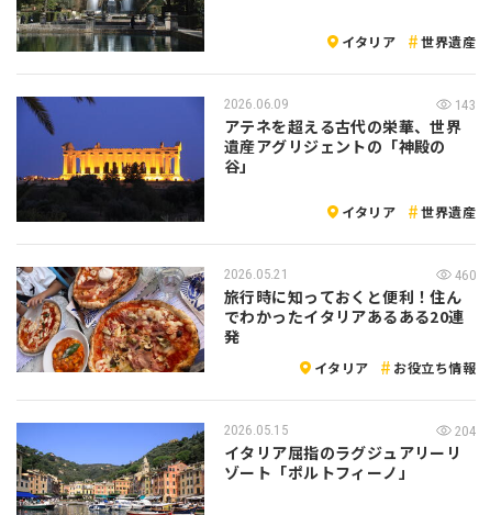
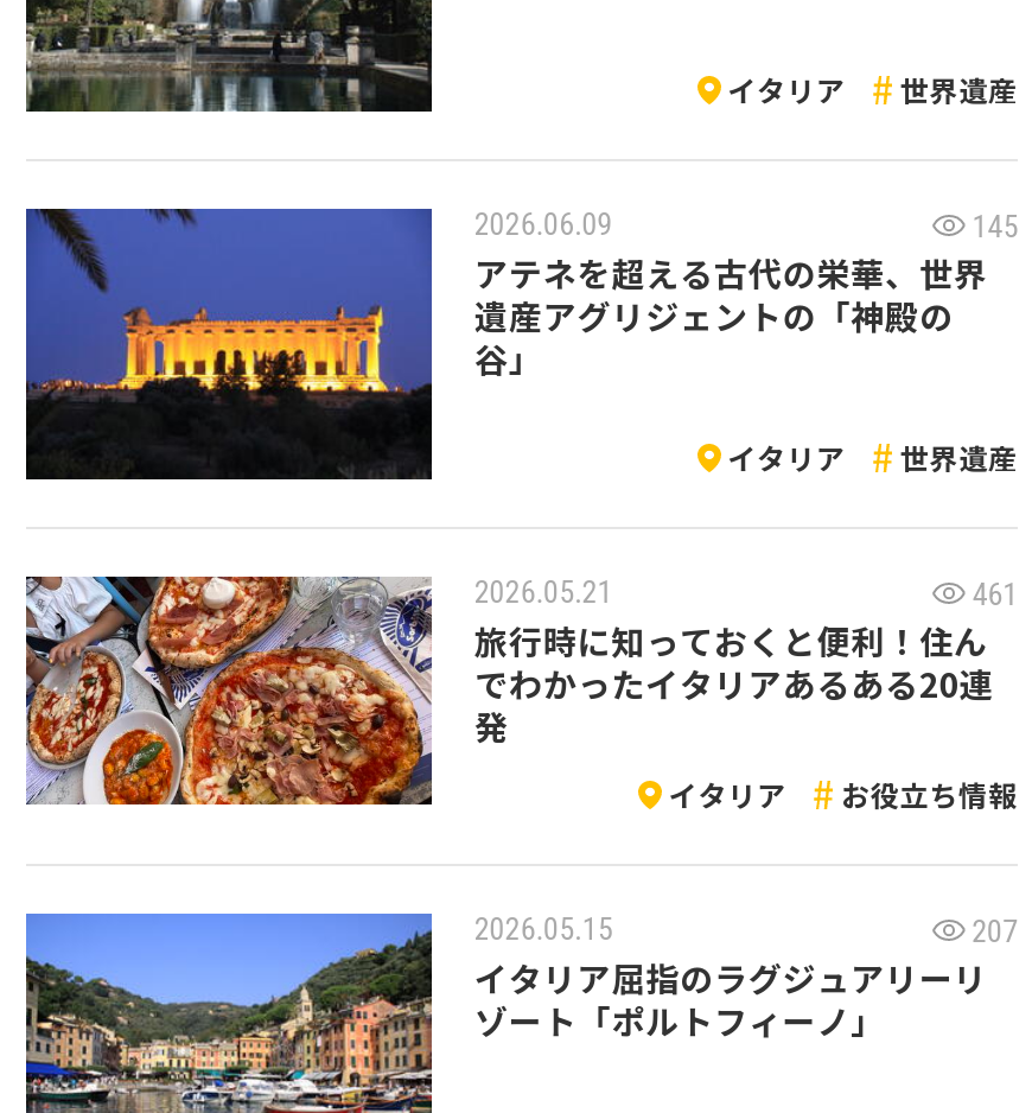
- 143
+ 145

- 460
+ 461

- 204
+ 207
